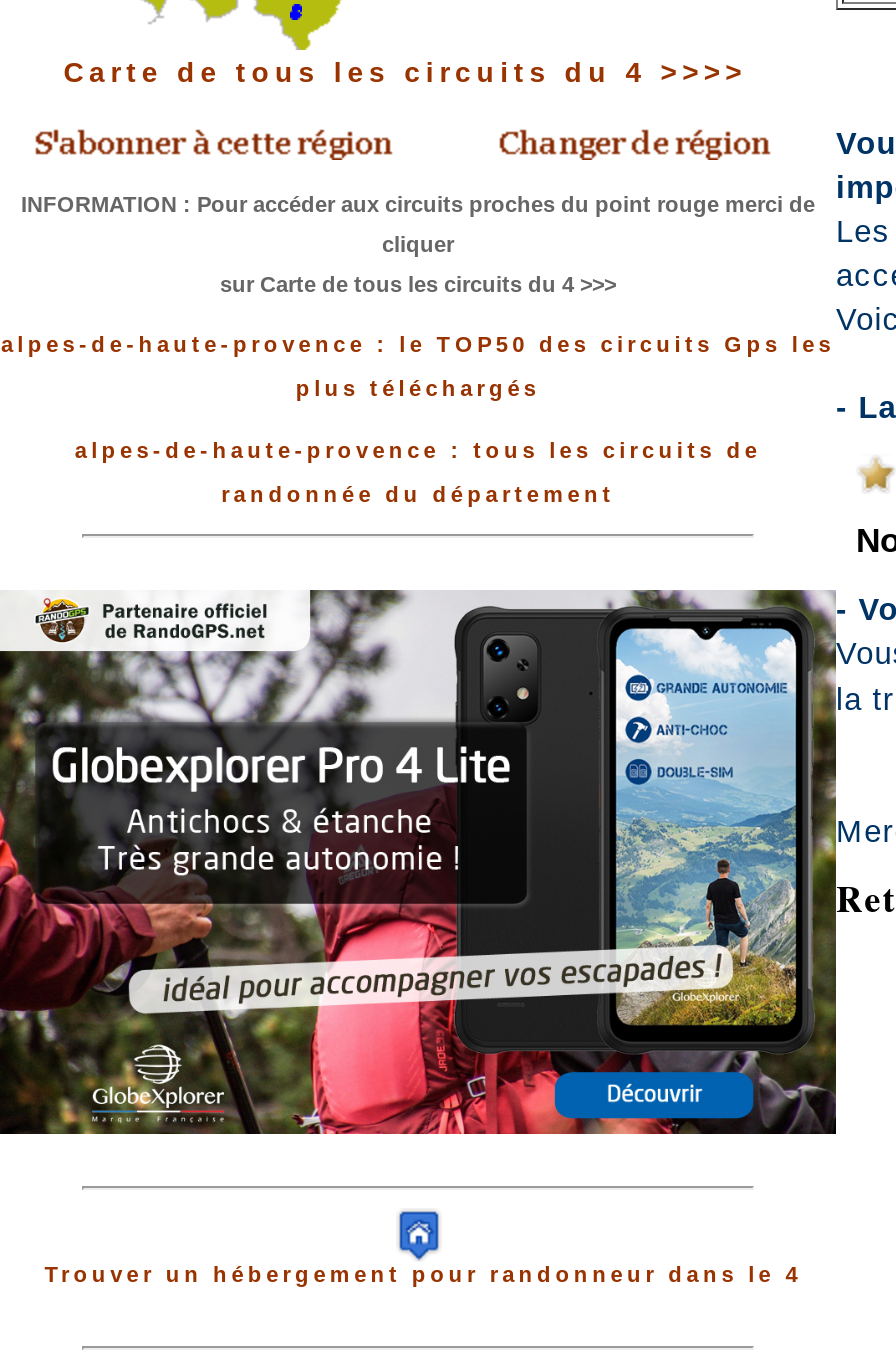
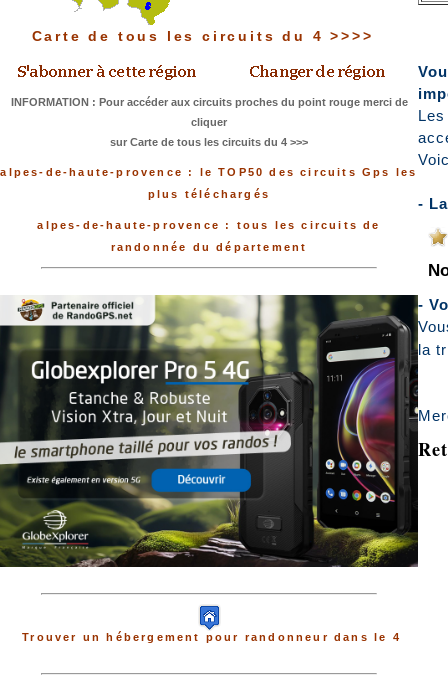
- [image]
+ [image]
